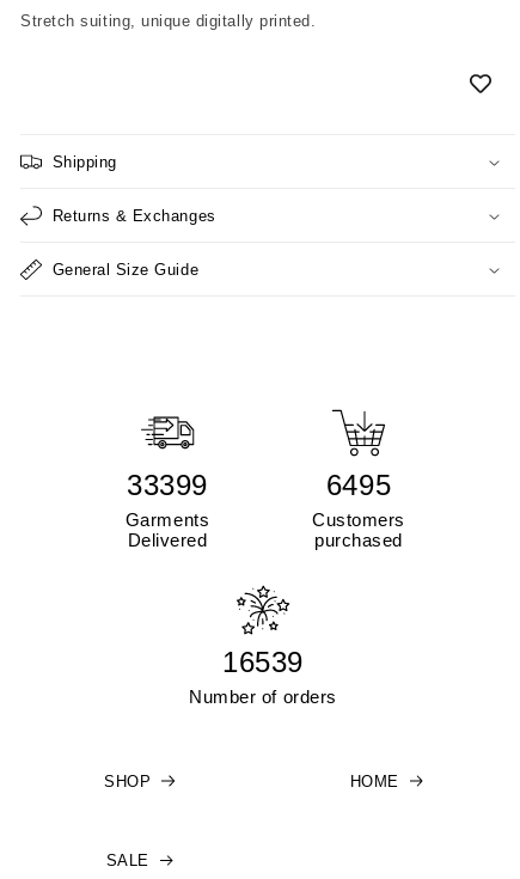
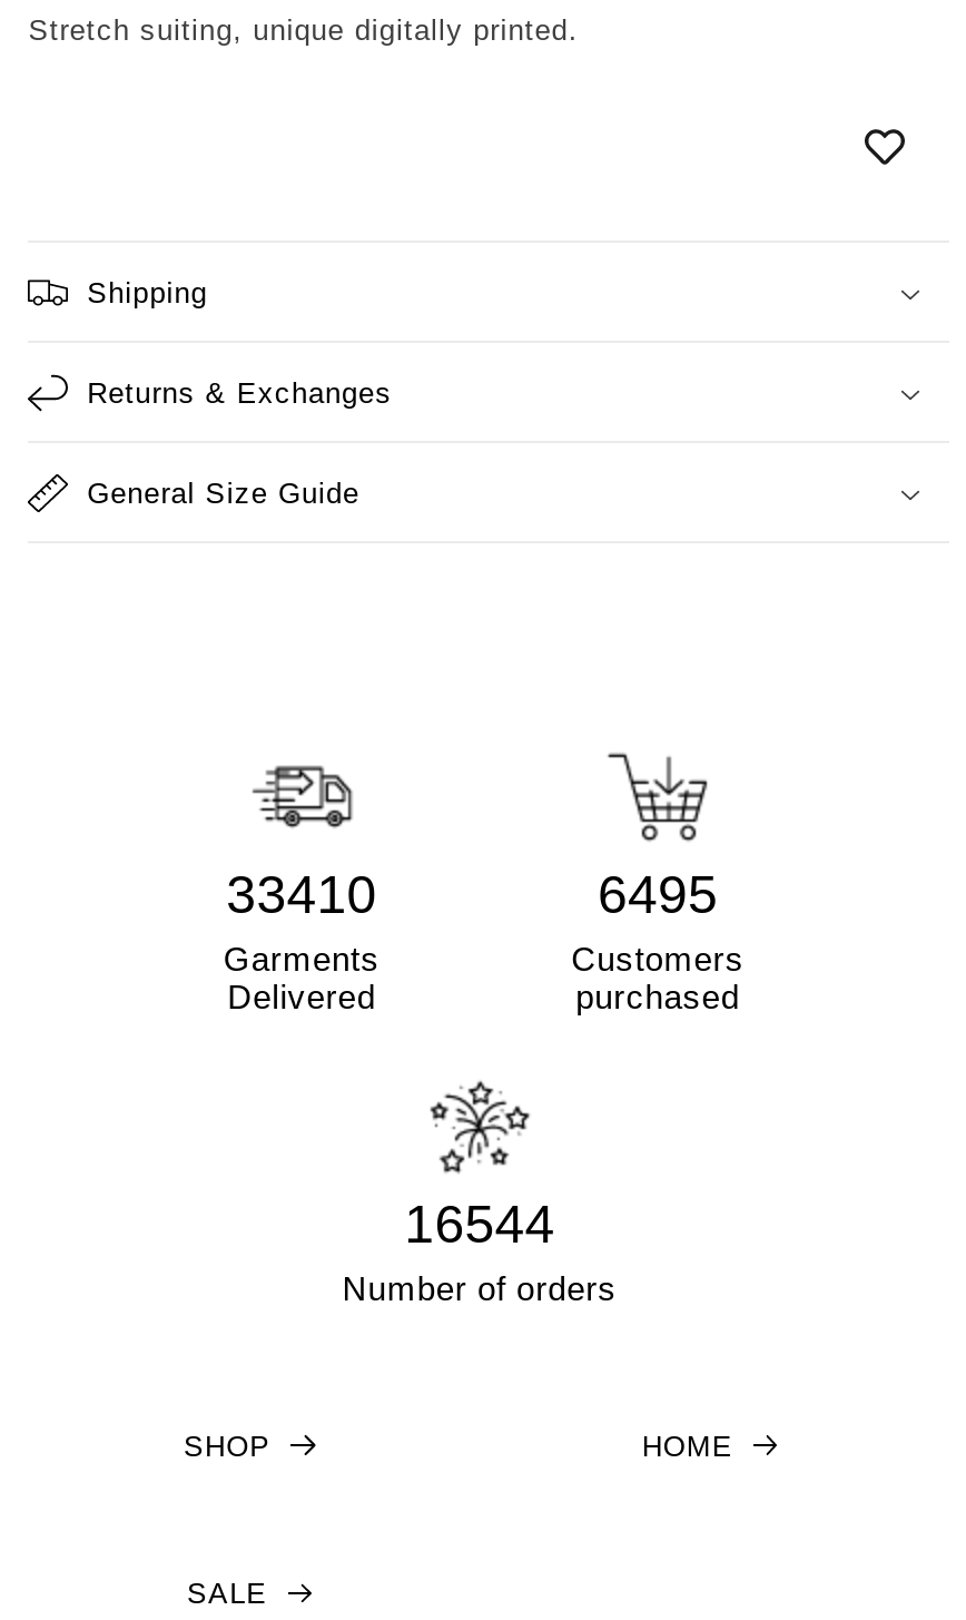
- 33399
+ 33410

- 16539
+ 16544
